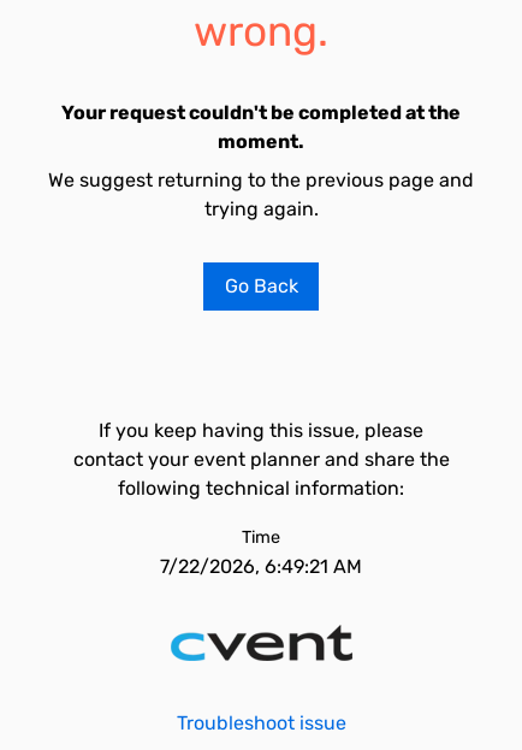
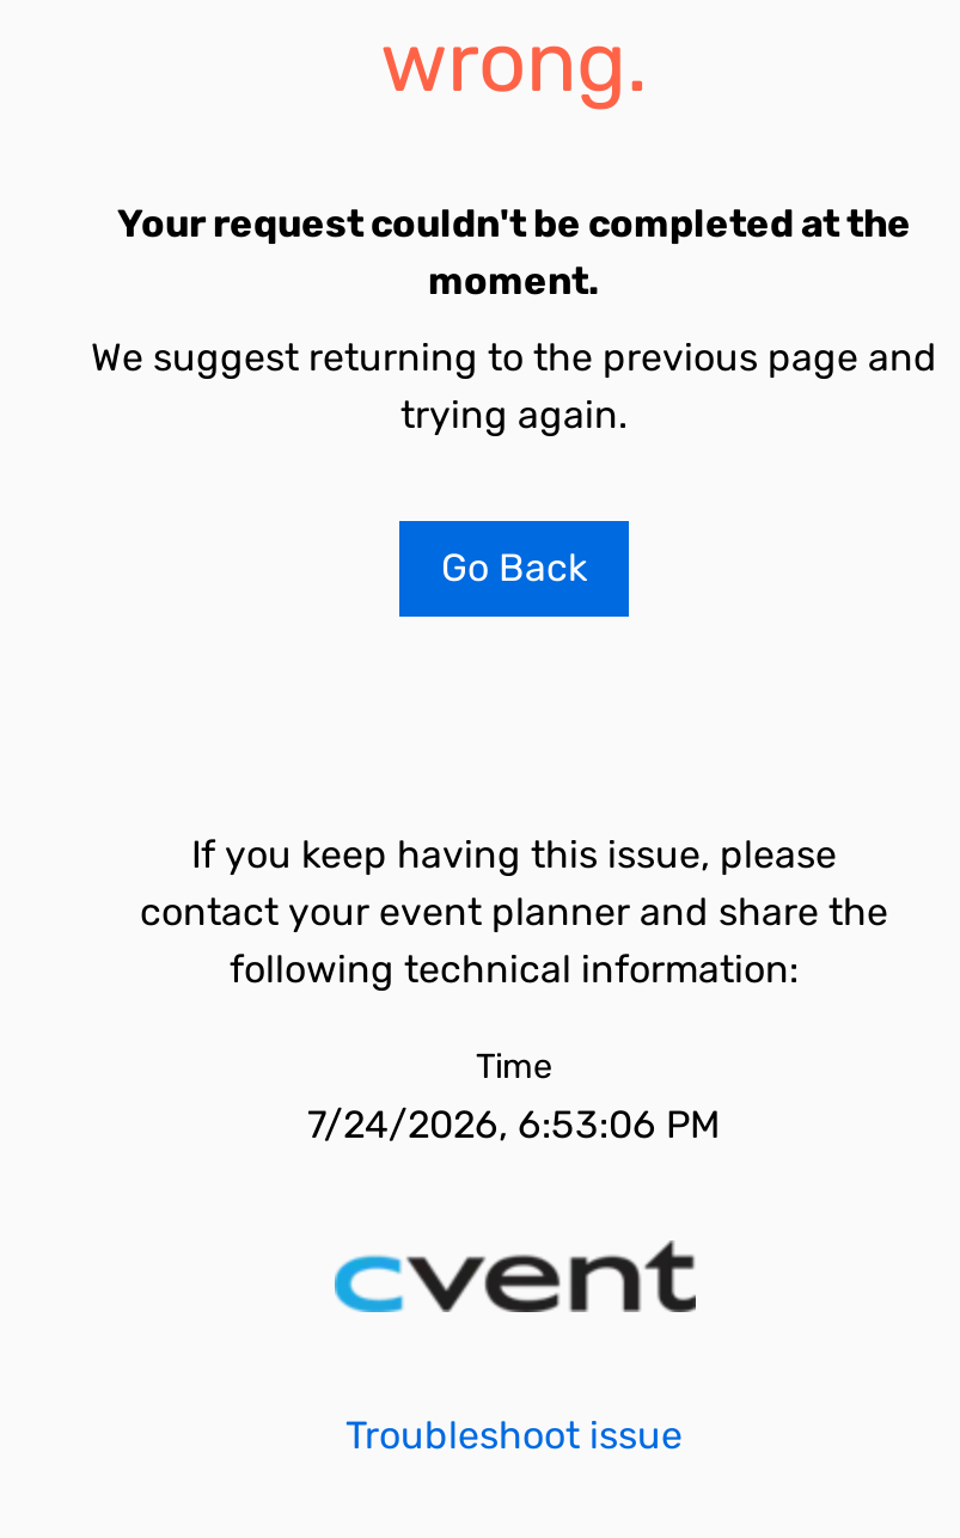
- 7/22/2026, 6:49:21 AM
+ 7/24/2026, 6:53:06 PM
